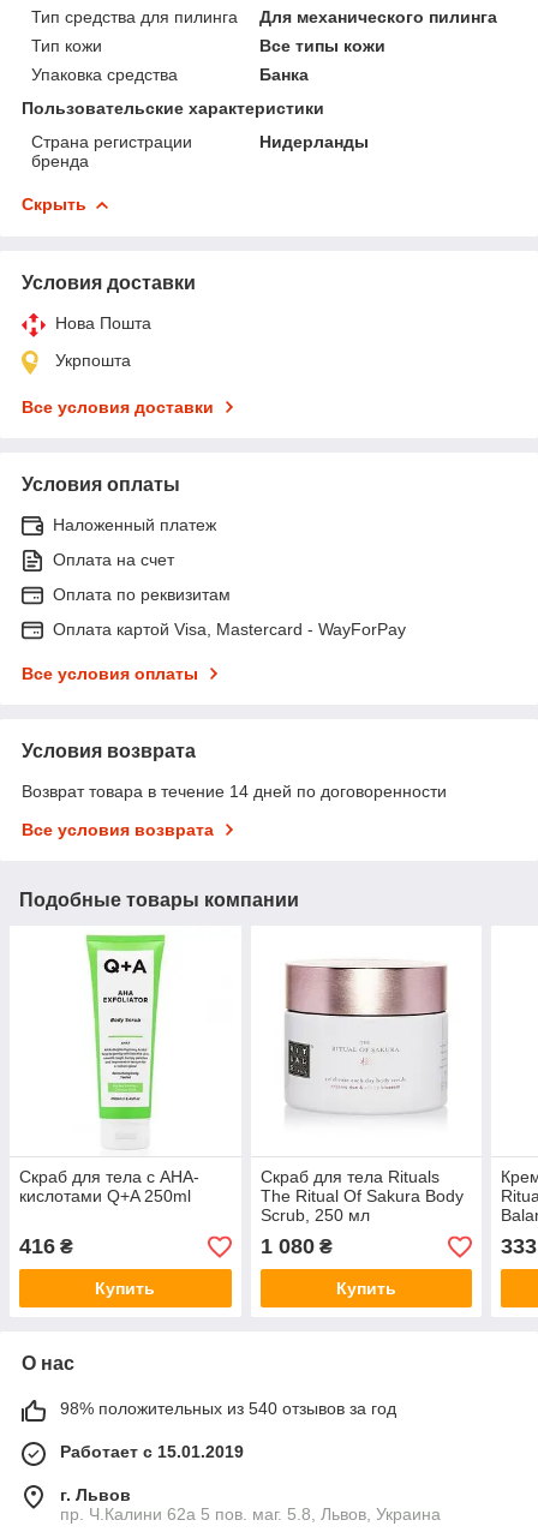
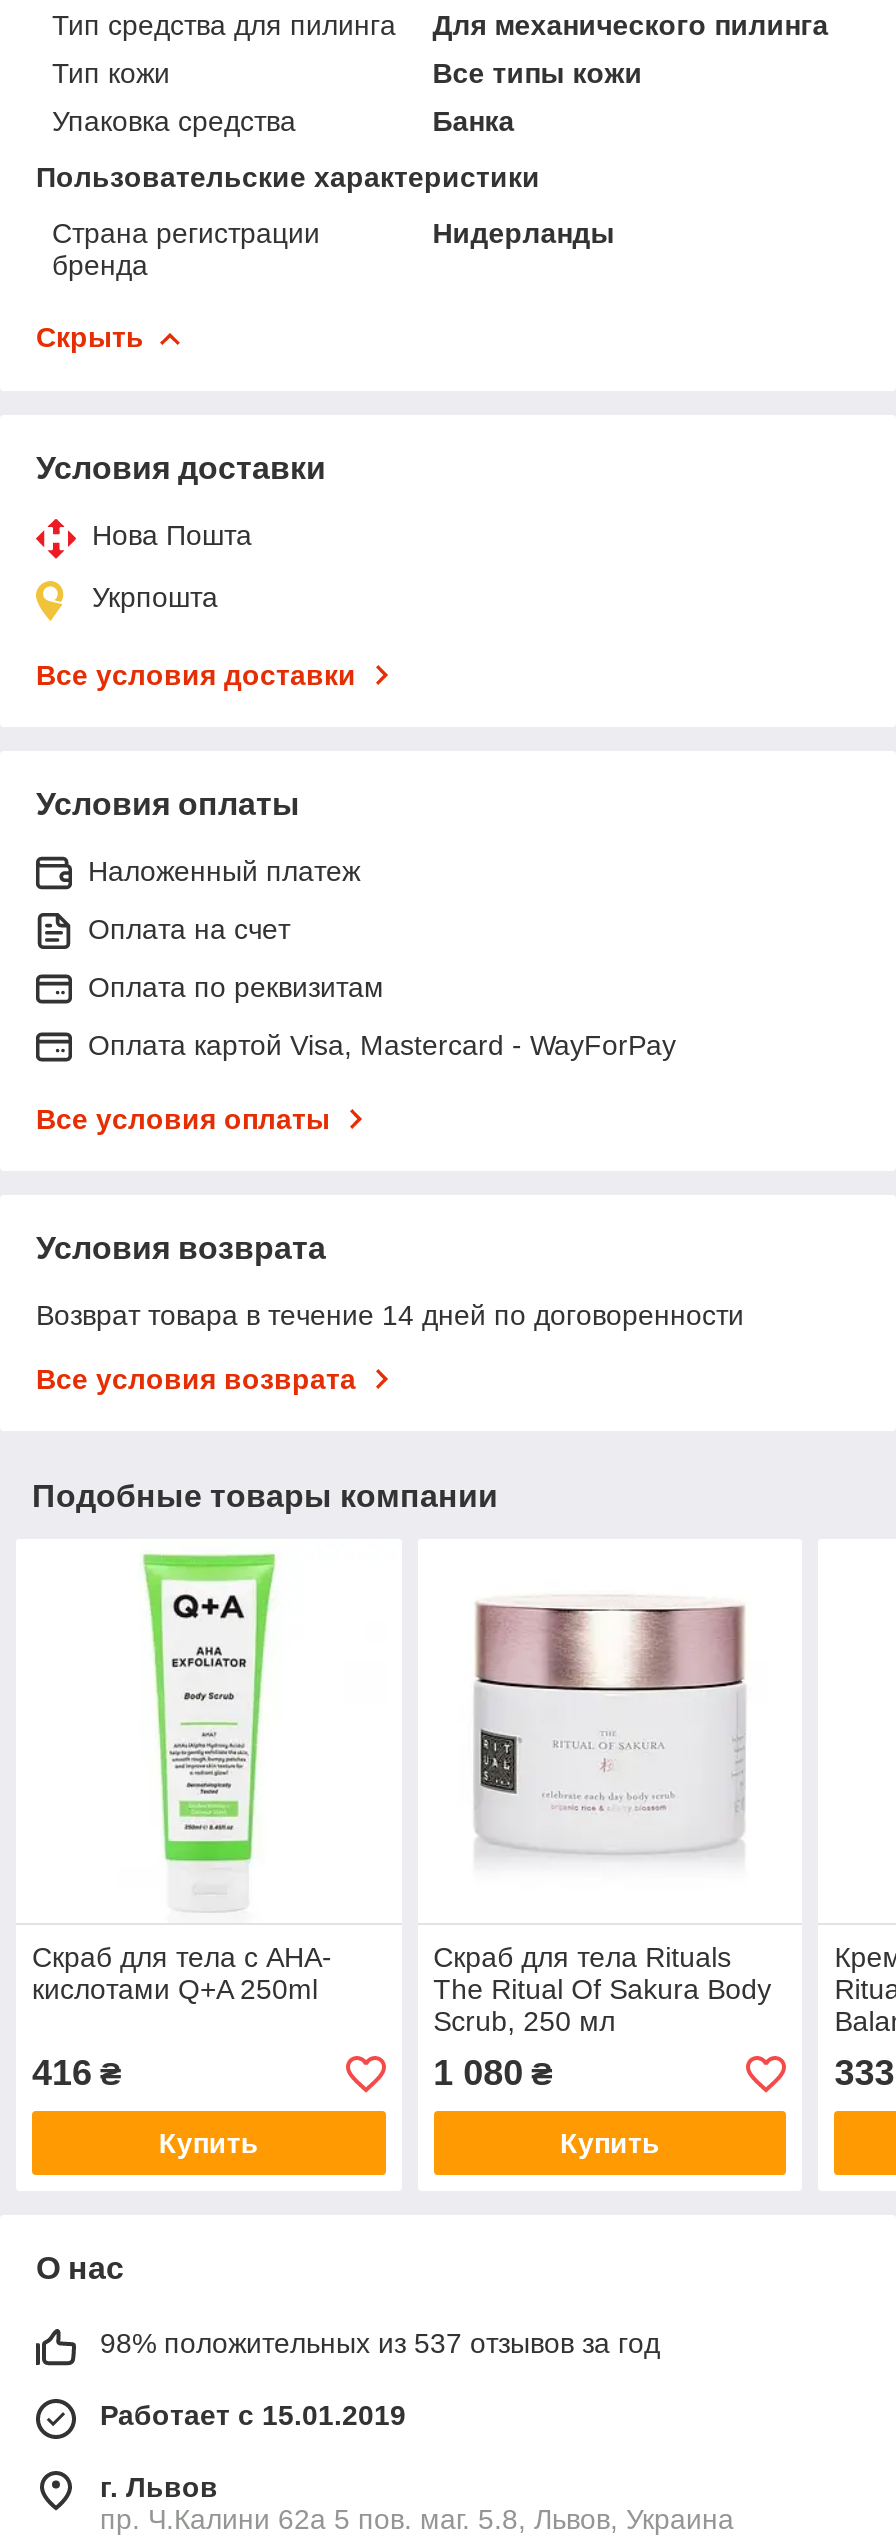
- 98% положительных из 540 отзывов за год
+ 98% положительных из 537 отзывов за год
